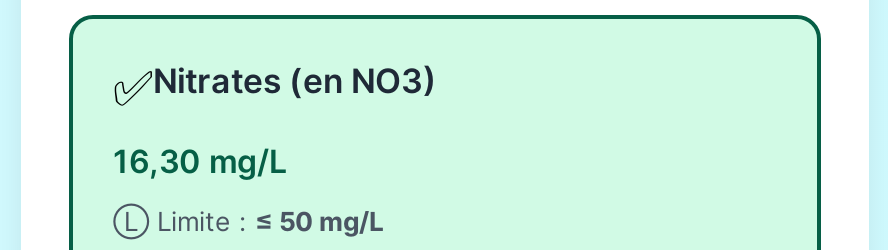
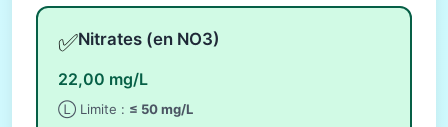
- 16,30 mg/L
+ 22,00 mg/L
